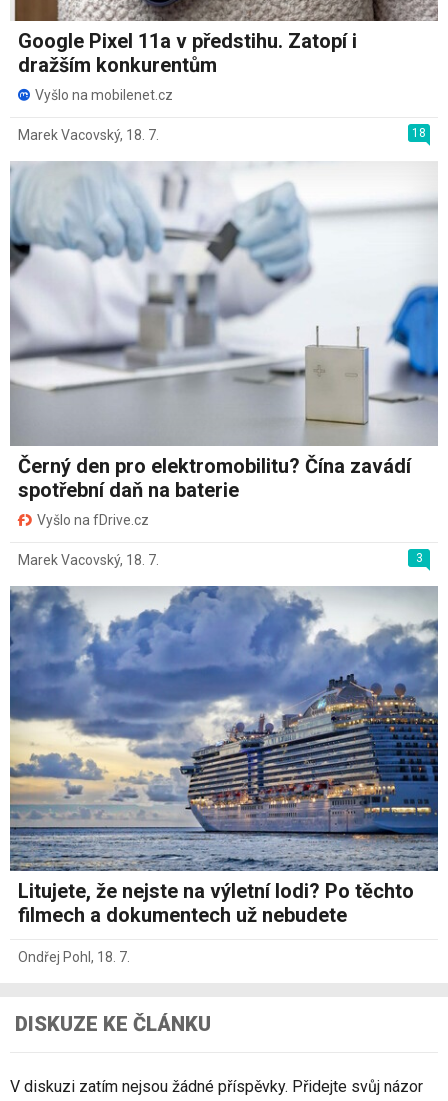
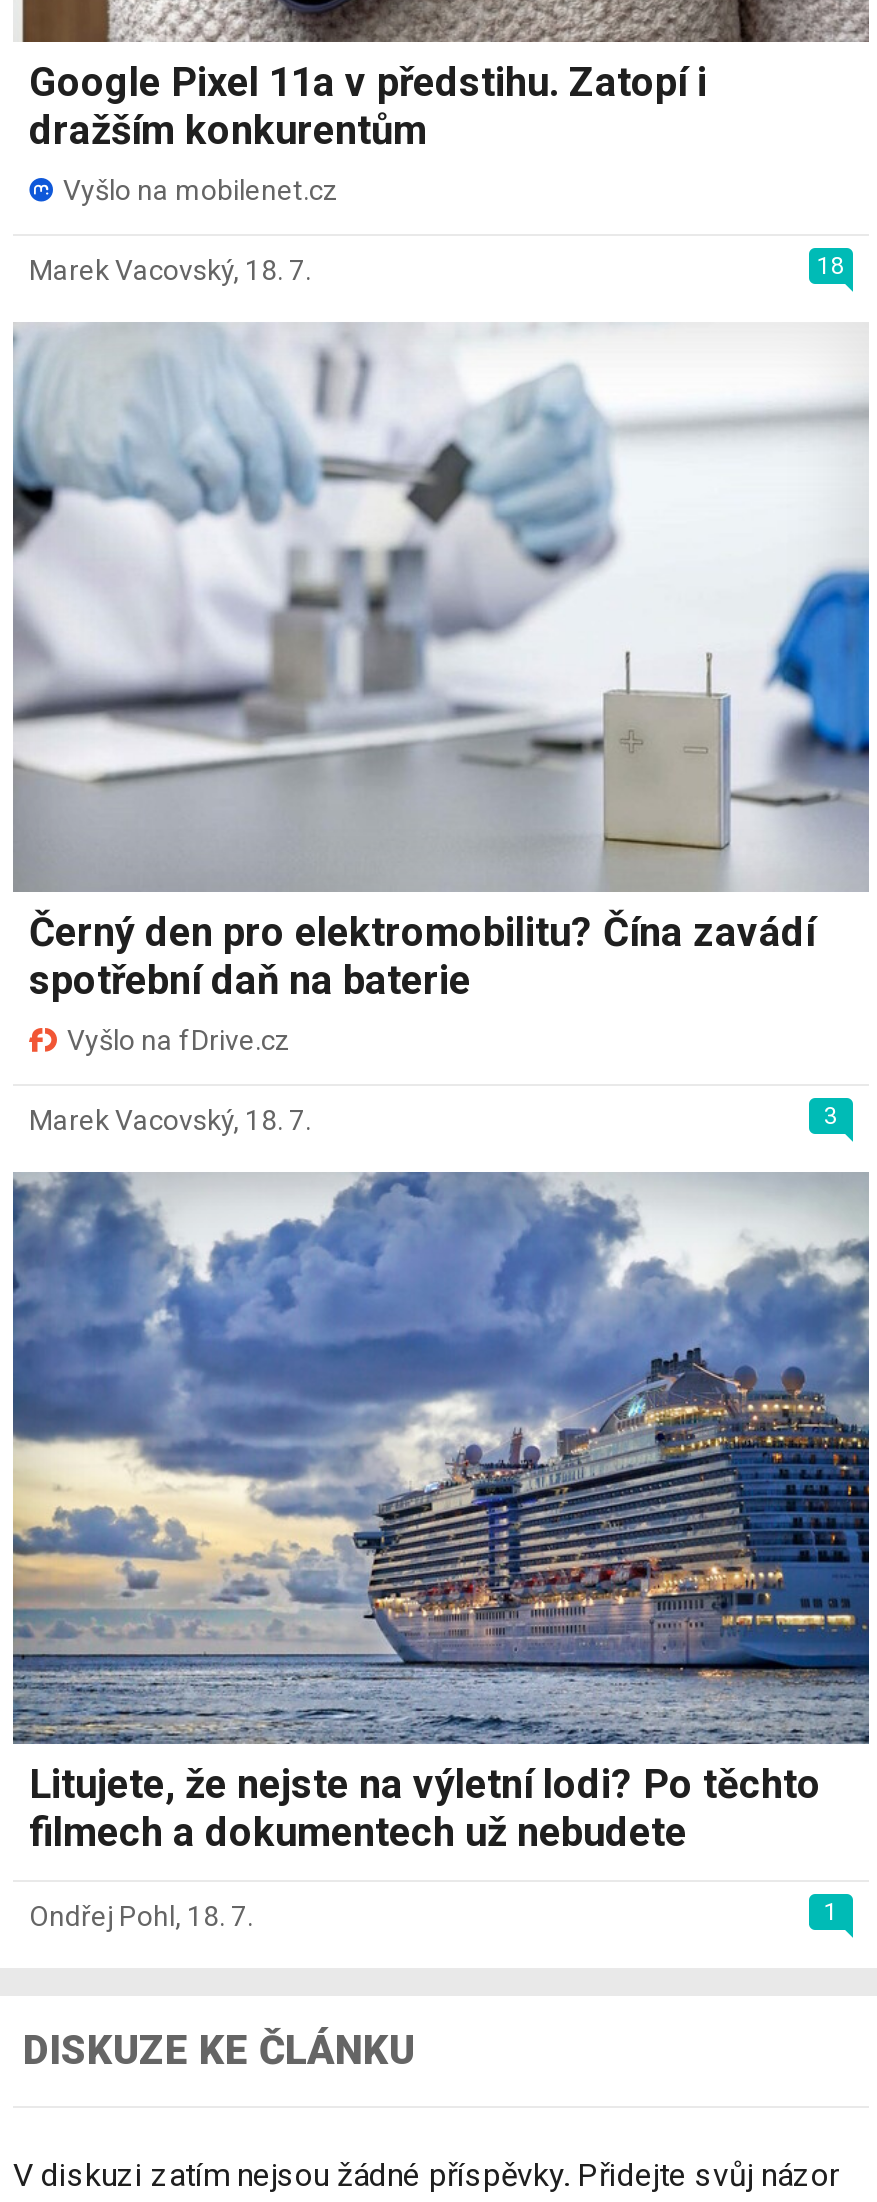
+ 1
